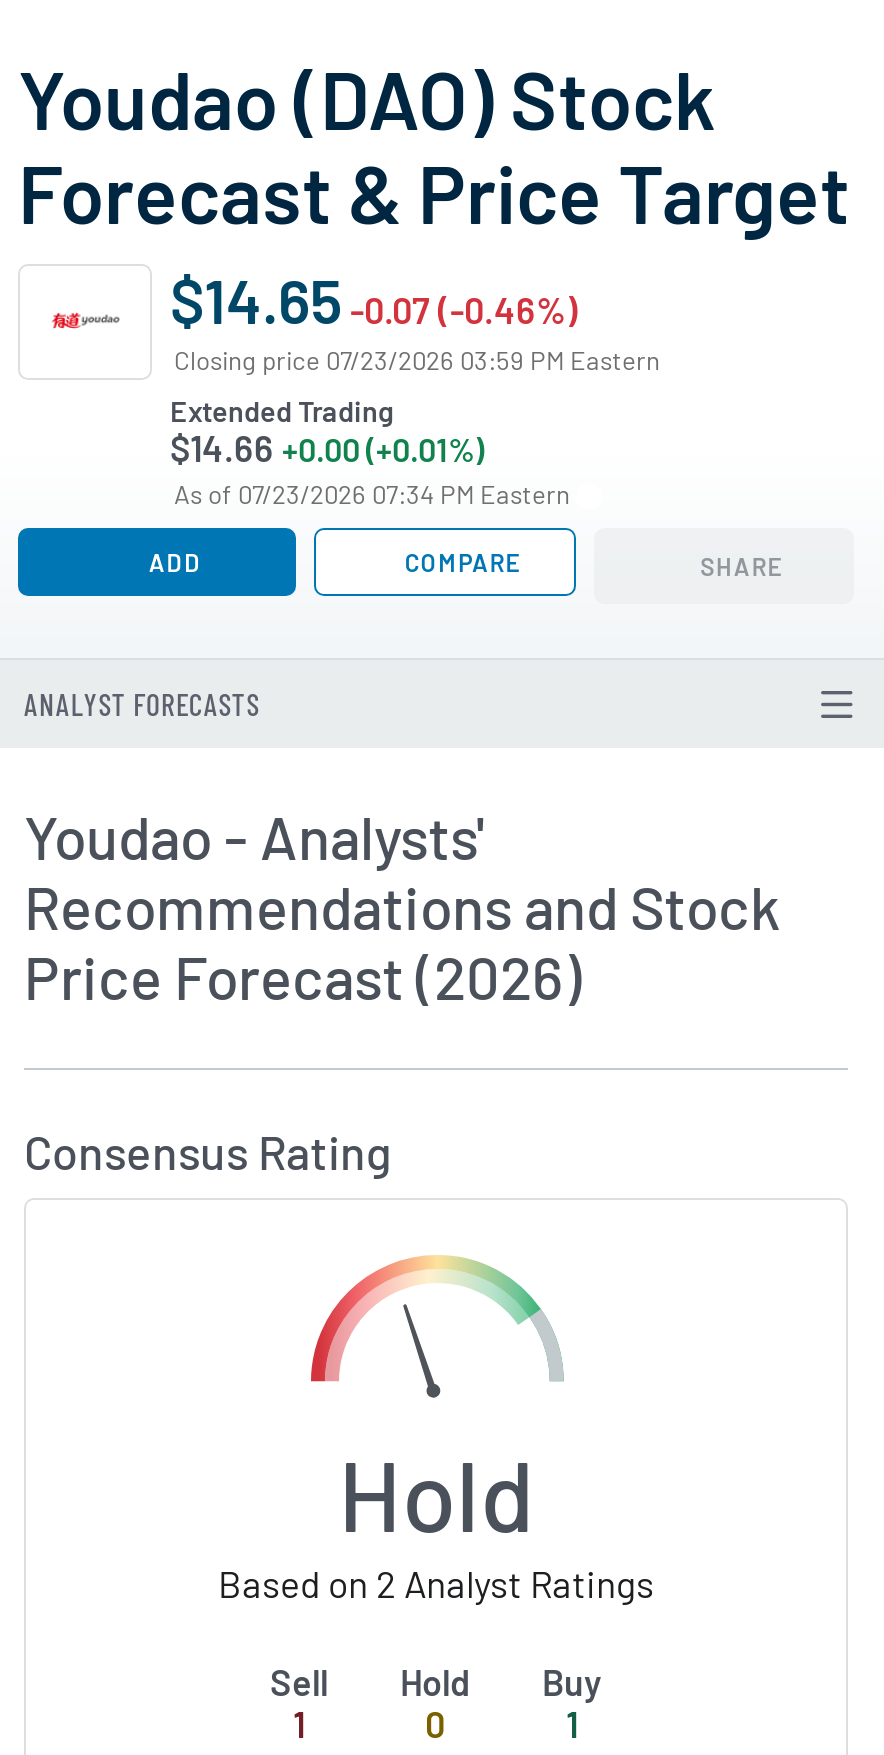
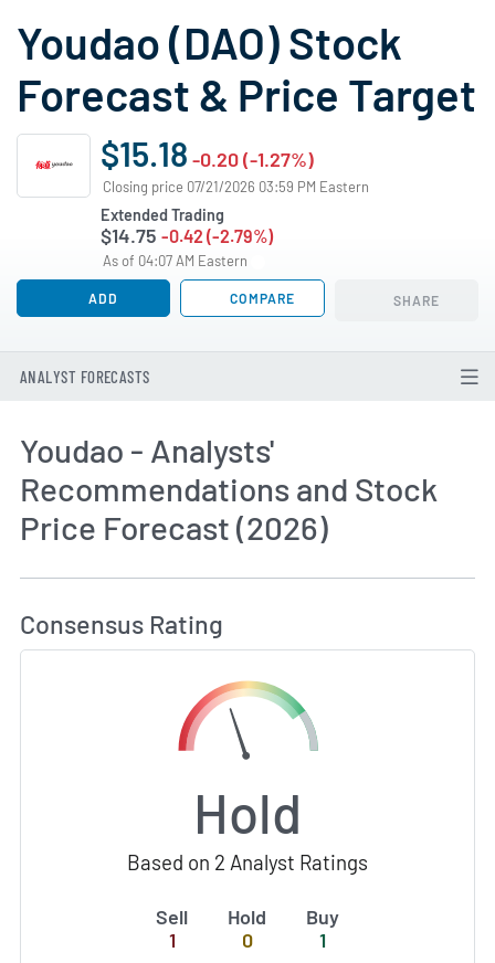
- $14.65 -0.07 (-0.46%)
+ $15.18 -0.20 (-1.27%)

- Closing price 07/23/2026 03:59 PM Eastern
+ Closing price 07/21/2026 03:59 PM Eastern

- $14.66 +0.00 (+0.01%)
- As of 07/23/2026 07:34 PM Eastern
+ $14.75 -0.42 (-2.79%)
+ As of 04:07 AM Eastern
